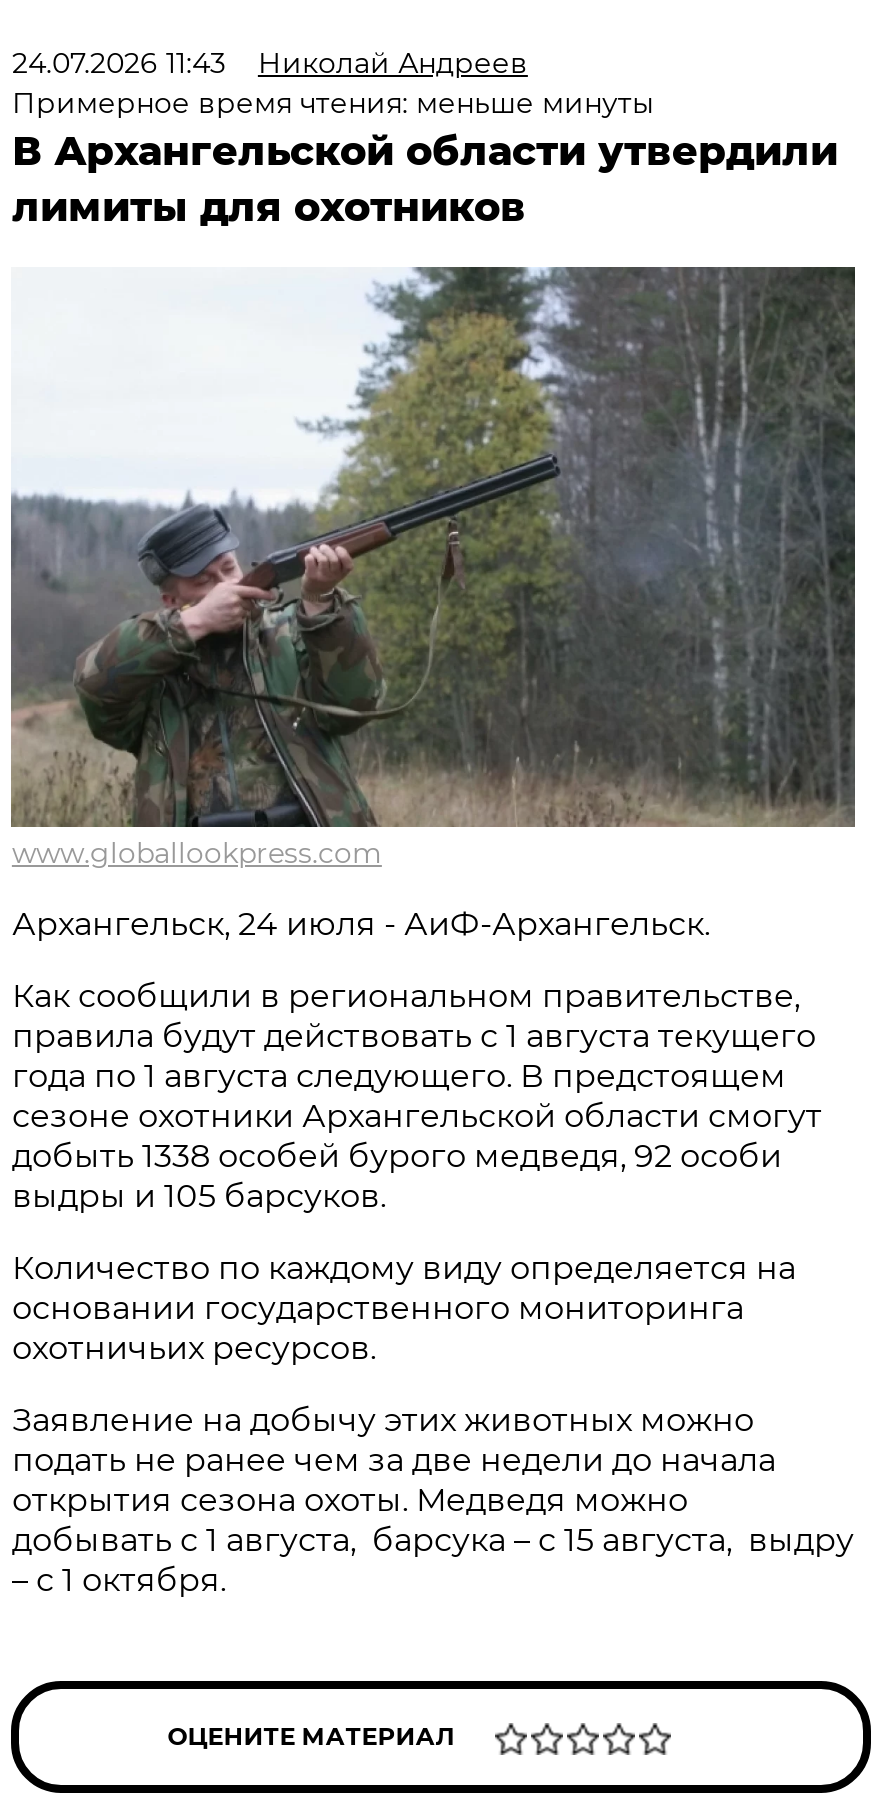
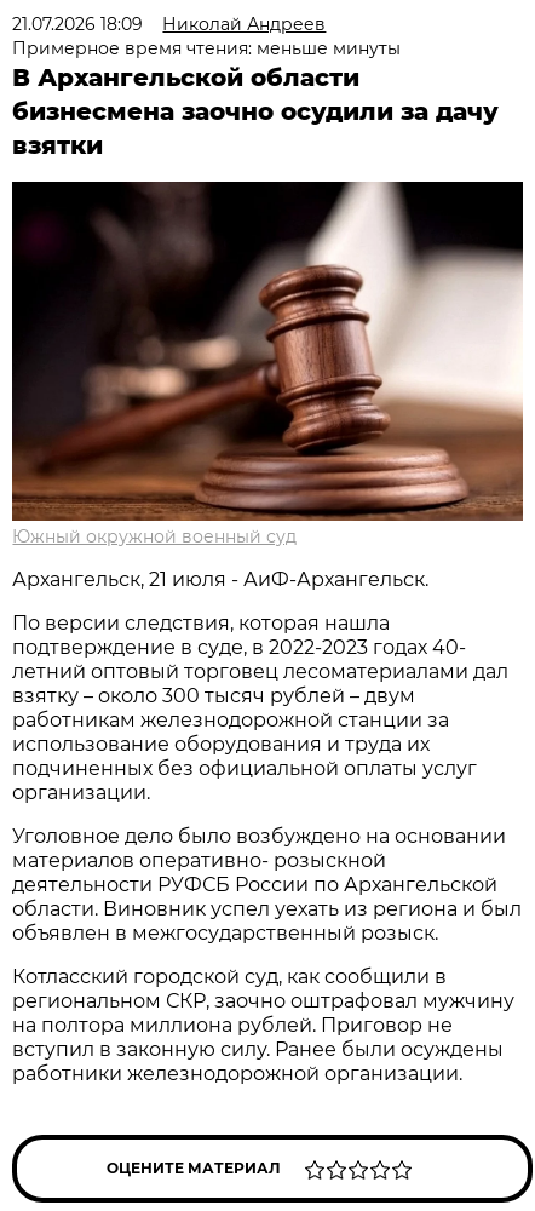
- 24.07.2026 11:43 Николай Андреев
+ 21.07.2026 18:09 Николай Андреев

- В Архангельской области утвердили
- лимиты для охотников
+ В Архангельской области
+ бизнесмена заочно осудили за дачу
+ взятки

- [image]
- www.globallookpress.com
+ [image]
+ Южный окружной военный суд

- Архангельск, 24 июля - АиФ-Архангельск.
+ Архангельск, 21 июля - АиФ-Архангельск.

- Как сообщили в региональном правительстве,
- правила будут действовать с 1 августа текущего
- года по 1 августа следующего. В предстоящем
- сезоне охотники Архангельской области смогут
- добыть 1338 особей бурого медведя, 92 особи
- выдры и 105 барсуков.
+ По версии следствия, которая нашла
+ подтверждение в суде, в 2022-2023 годах 40-
+ летний оптовый торговец лесоматериалами дал
+ взятку – около 300 тысяч рублей – двум
+ работникам железнодорожной станции за
+ использование оборудования и труда их
+ подчиненных без официальной оплаты услуг
+ организации.

- Количество по каждому виду определяется на
- основании государственного мониторинга
- охотничьих ресурсов.
+ Уголовное дело было возбуждено на основании
+ материалов оперативно- розыскной
+ деятельности РУФСБ России по Архангельской
+ области. Виновник успел уехать из региона и был
+ объявлен в межгосударственный розыск.

- Заявление на добычу этих животных можно
- подать не ранее чем за две недели до начала
- открытия сезона охоты. Медведя можно
- добывать с 1 августа, барсука – с 15 августа, выдру
- – с 1 октября.
+ Котласский городской суд, как сообщили в
+ региональном СКР, заочно оштрафовал мужчину
+ на полтора миллиона рублей. Приговор не
+ вступил в законную силу. Ранее были осуждены
+ работники железнодорожной организации.
